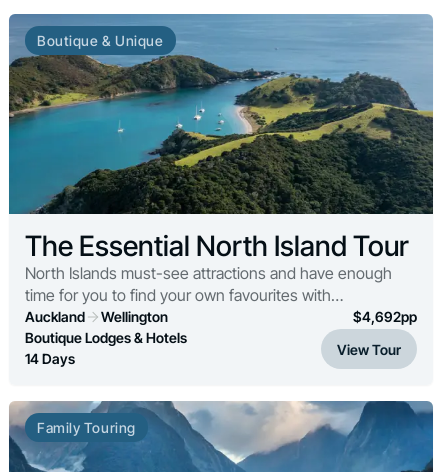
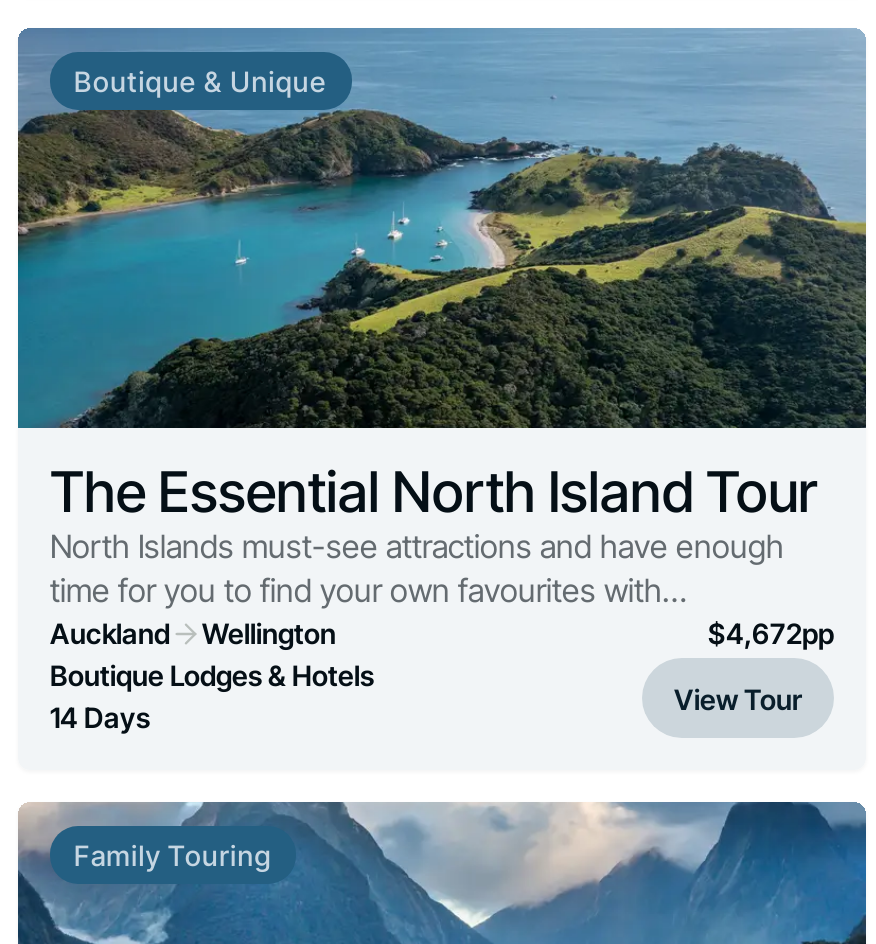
- $4,692pp
+ $4,672pp
